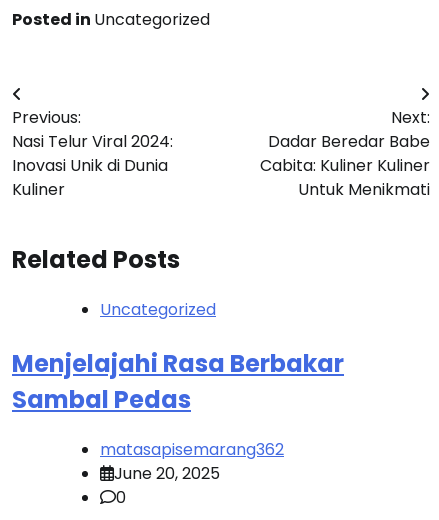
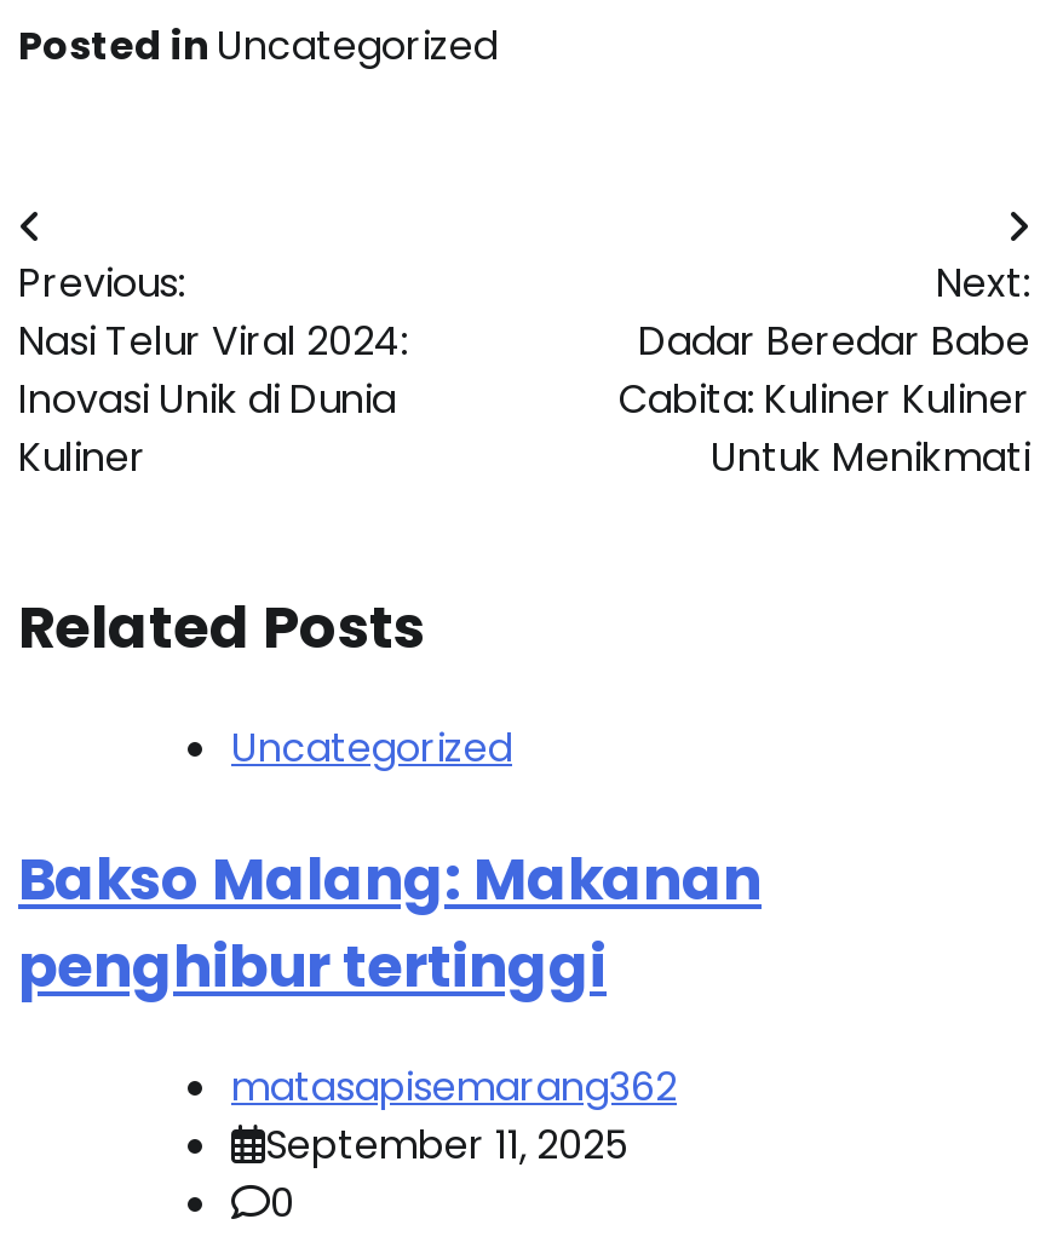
- Menjelajahi Rasa Berbakar
- Sambal Pedas
+ Bakso Malang: Makanan
+ penghibur tertinggi

- June 20, 2025
+ September 11, 2025
